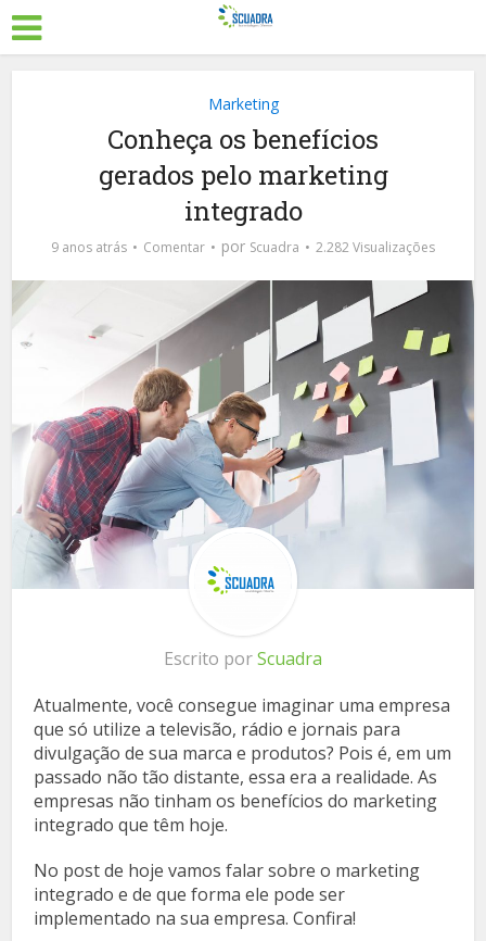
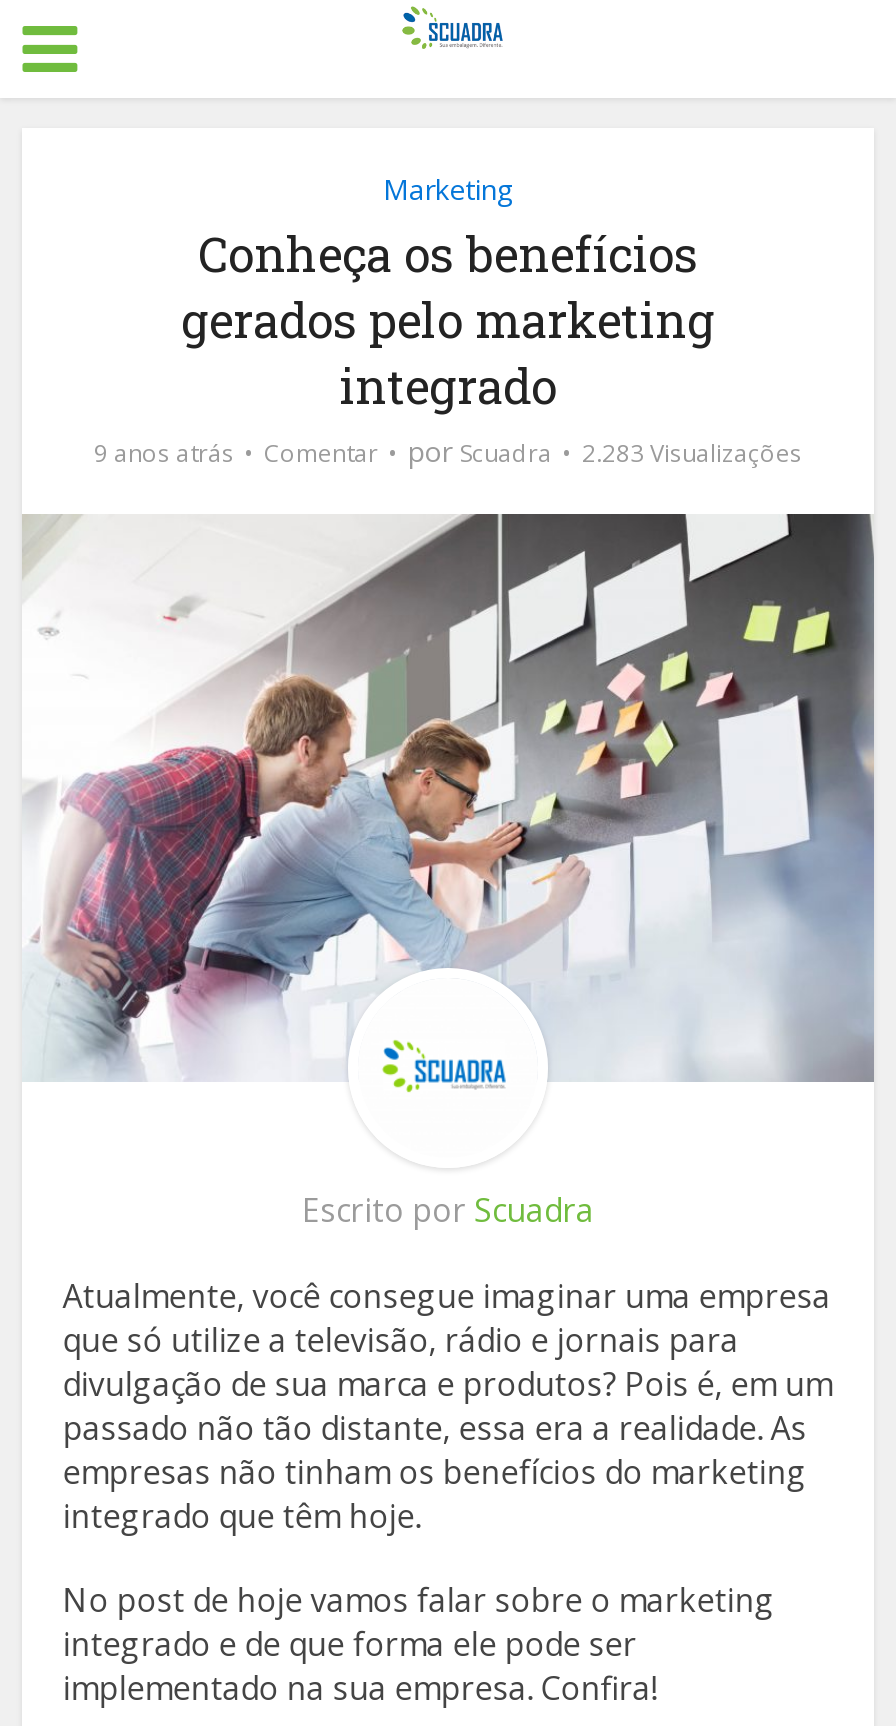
- 2.282 Visualizações
+ 2.283 Visualizações
